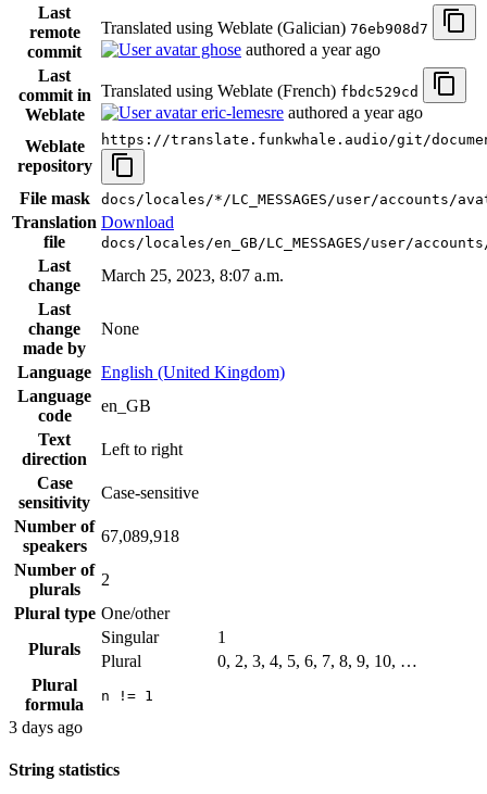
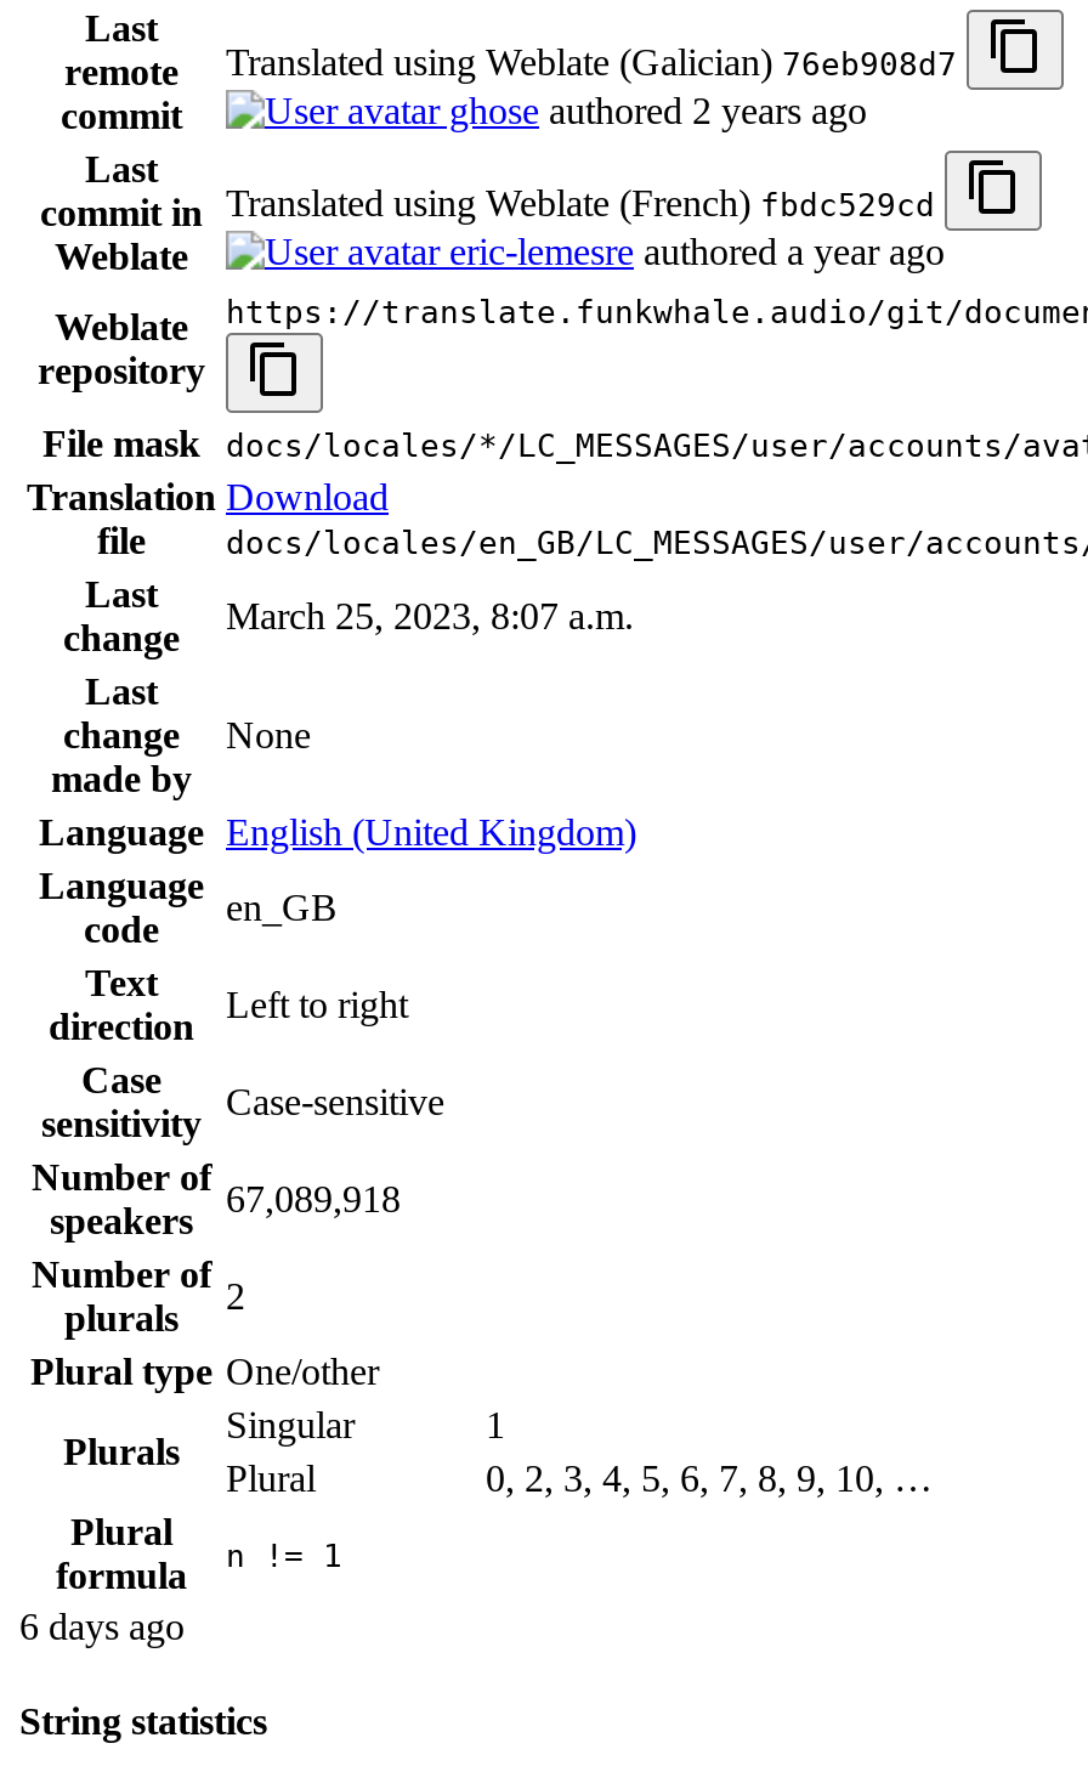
- ghose authored a year ago
+ ghose authored 2 years ago

- 3 days ago
+ 6 days ago
